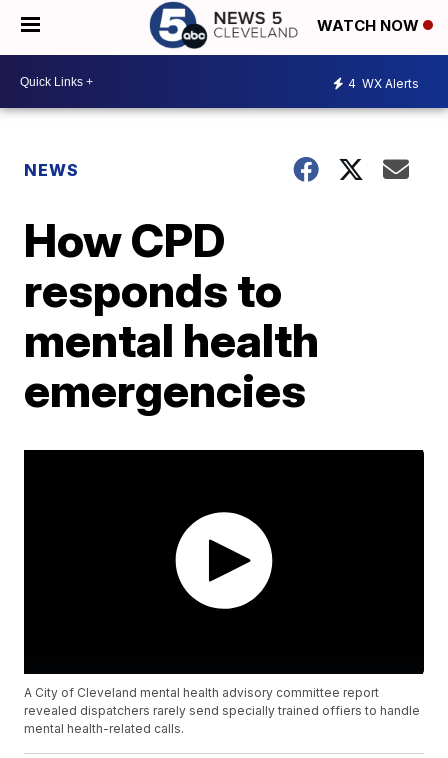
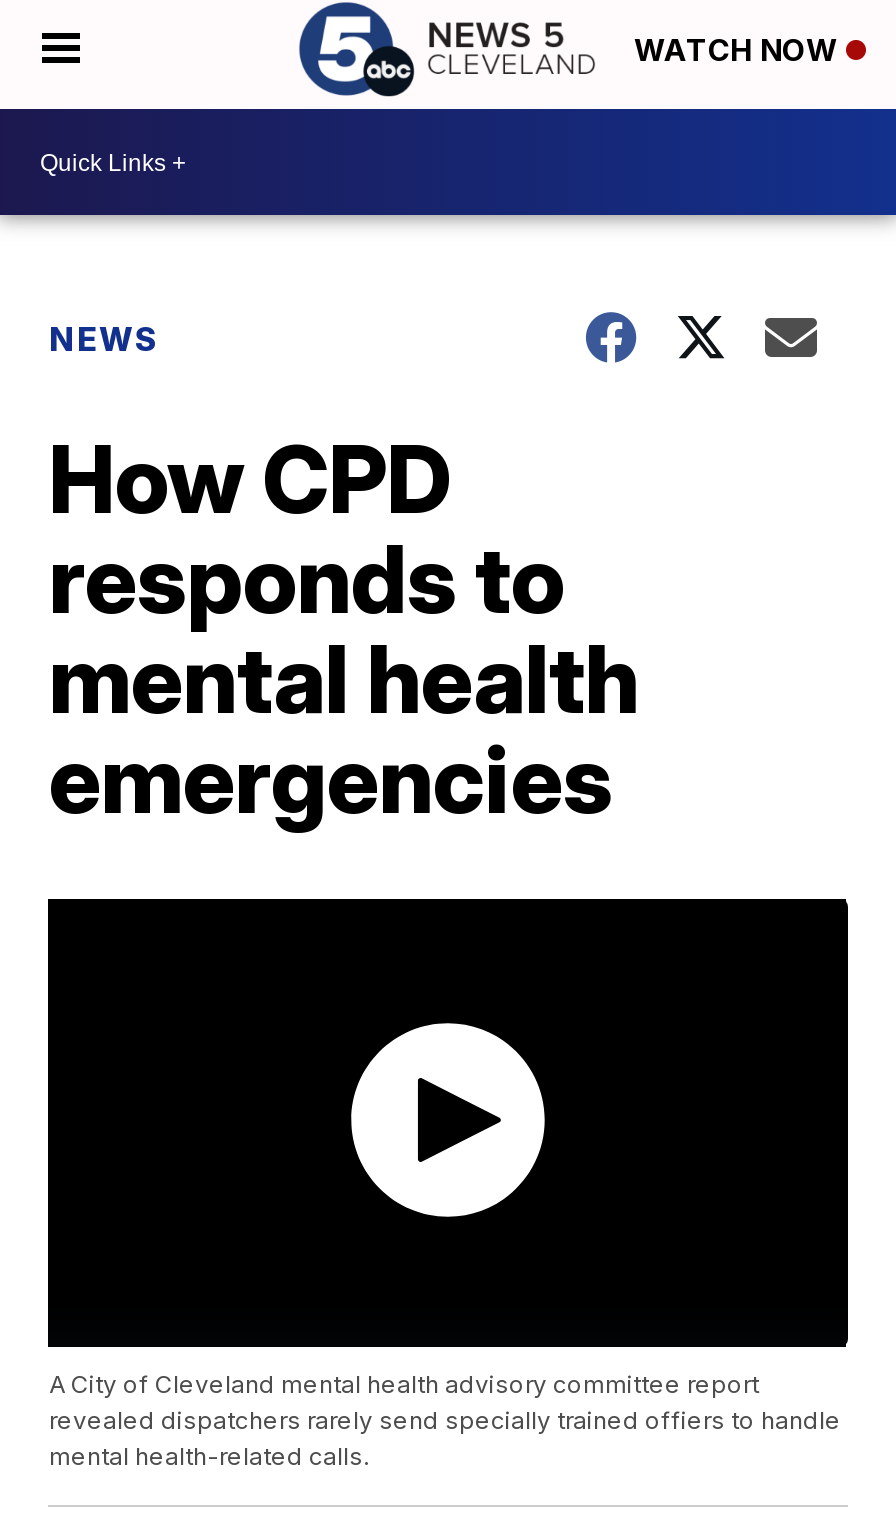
- 4 WX Alerts
